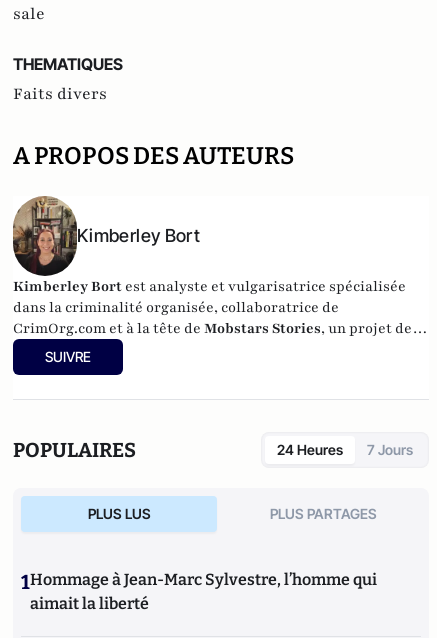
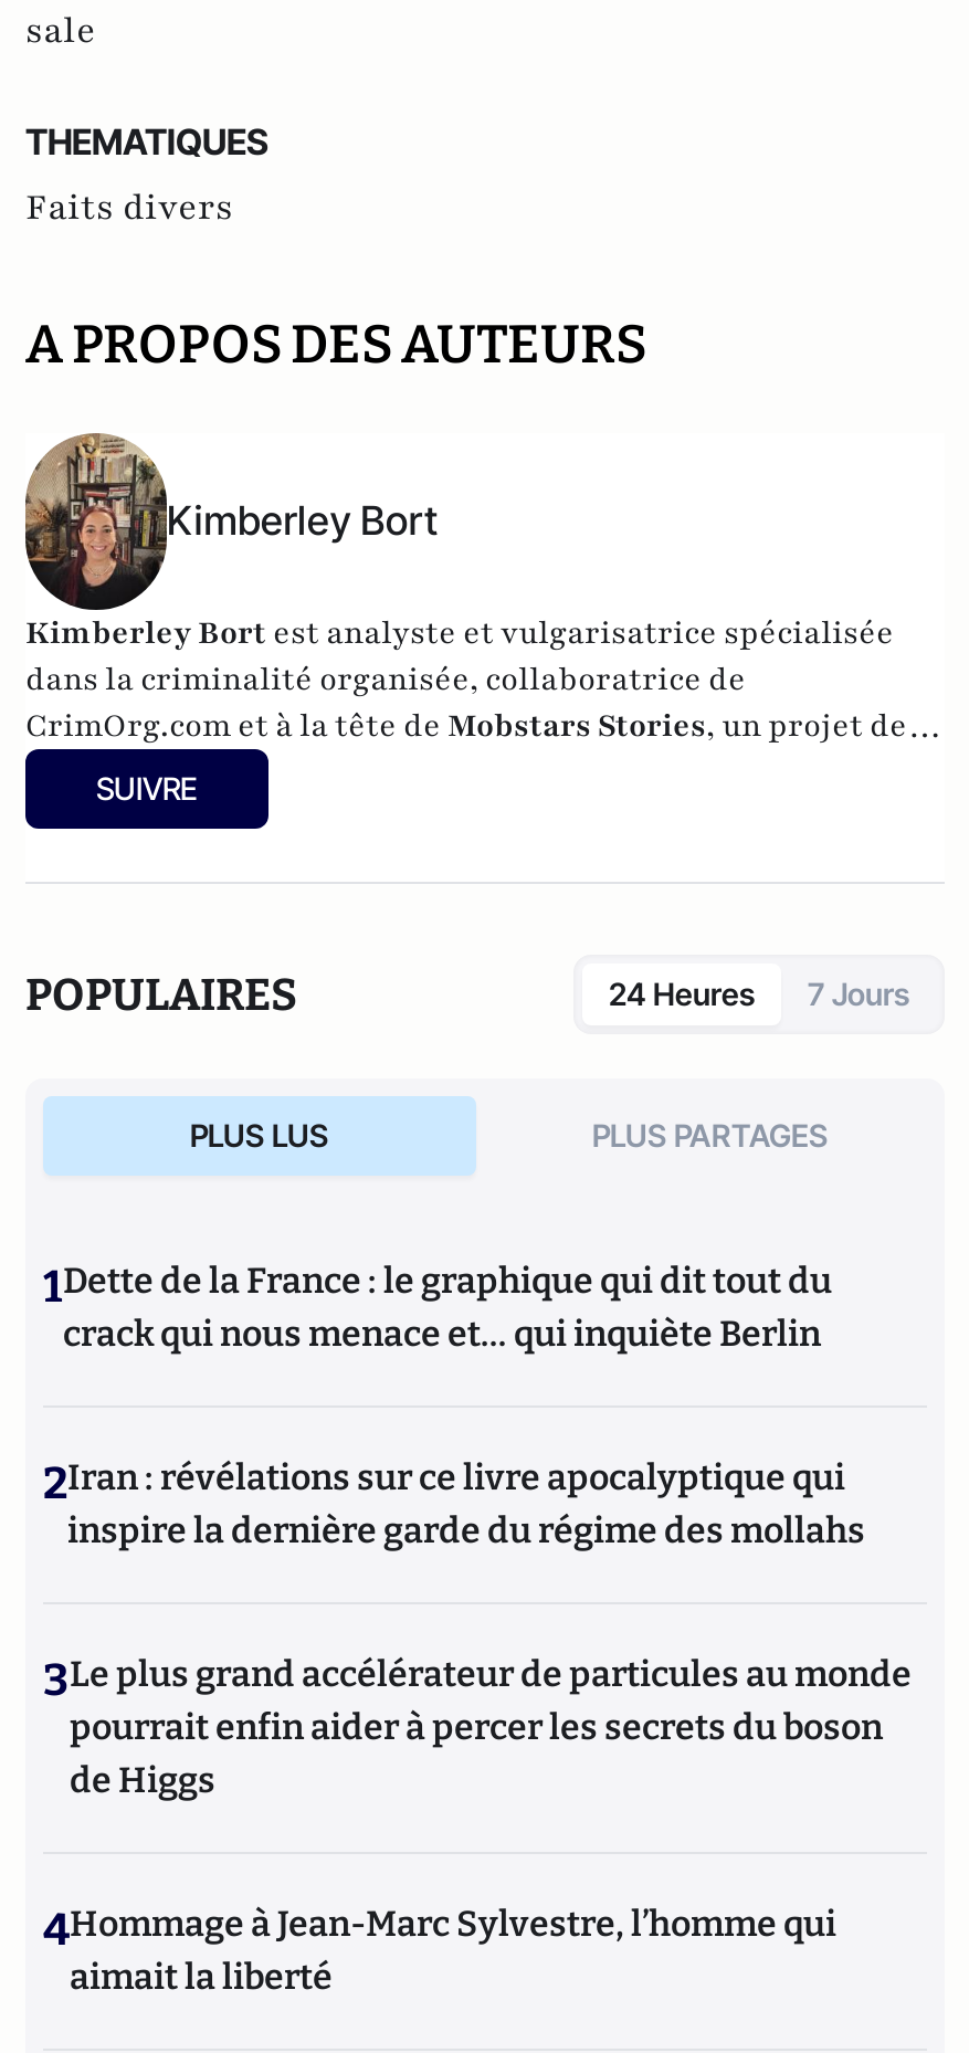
- 1Hommage à Jean-Marc Sylvestre, l’homme qui
+ 1Dette de la France : le graphique qui dit tout du
+ crack qui nous menace et… qui inquiète Berlin
+ 2Iran : révélations sur ce livre apocalyptique qui
+ inspire la dernière garde du régime des mollahs
+ 3Le plus grand accélérateur de particules au monde
+ pourrait enfin aider à percer les secrets du boson
+ de Higgs
+ 4Hommage à Jean-Marc Sylvestre, l’homme qui
